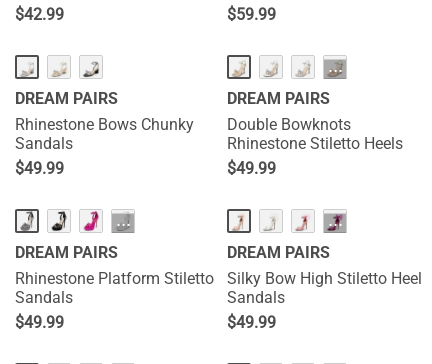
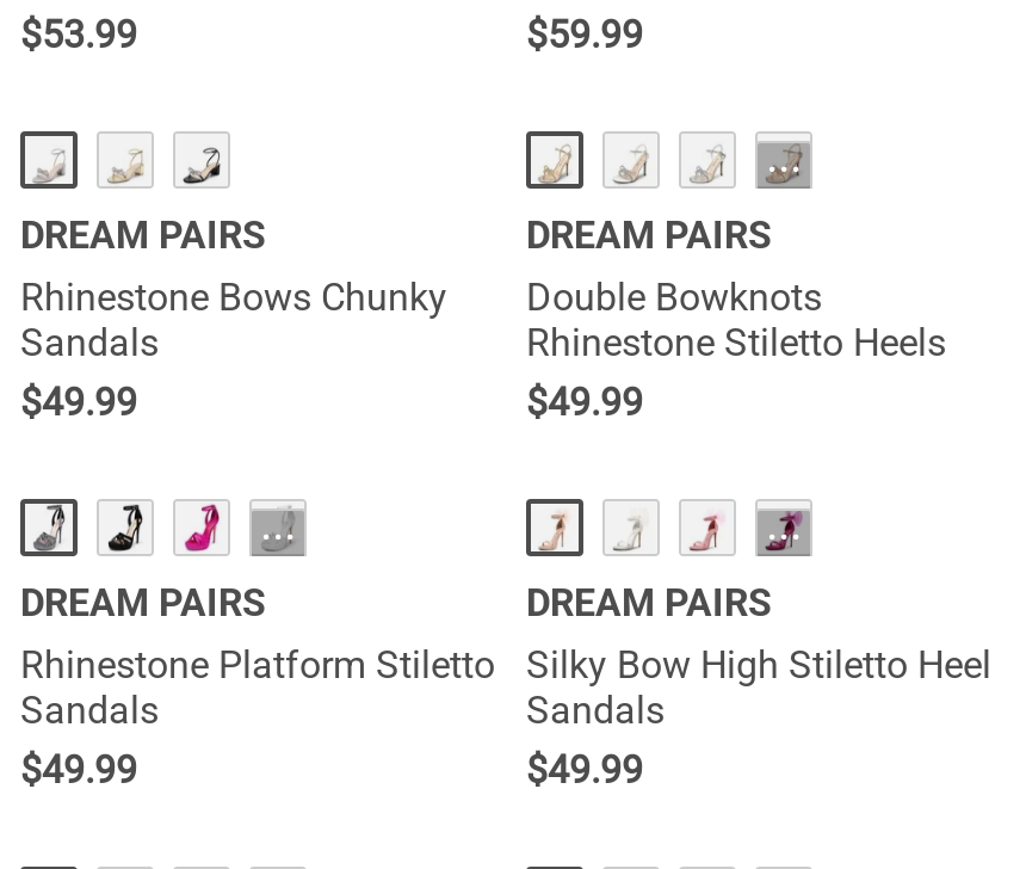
- $42.99
+ $53.99
